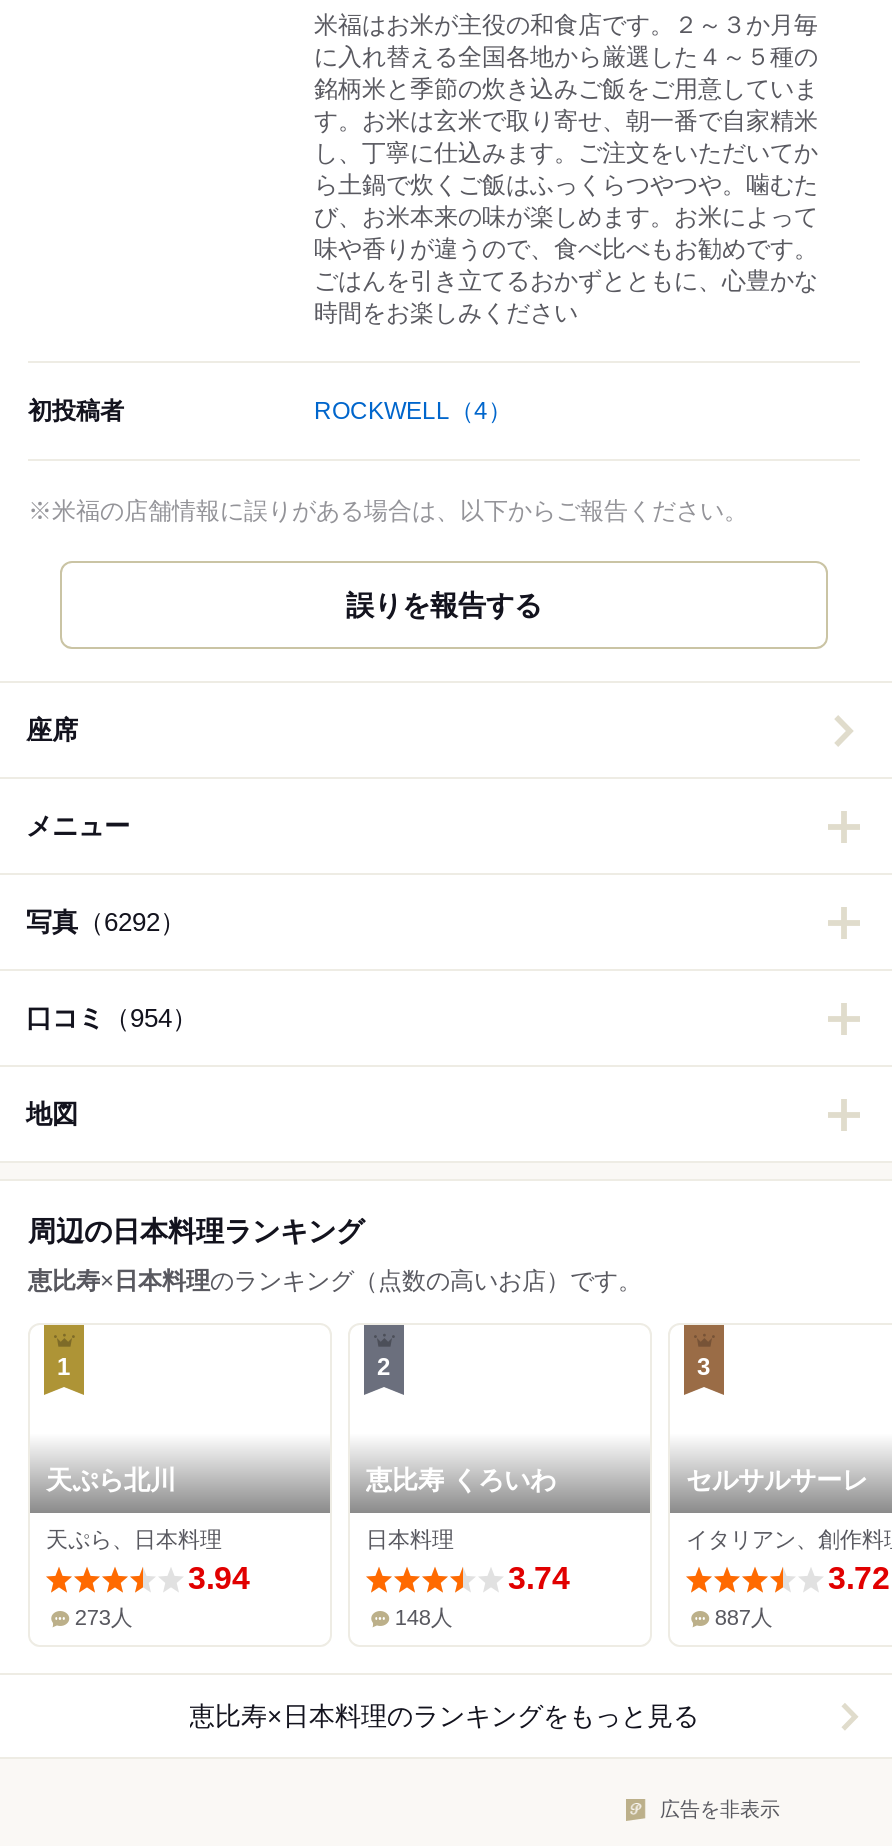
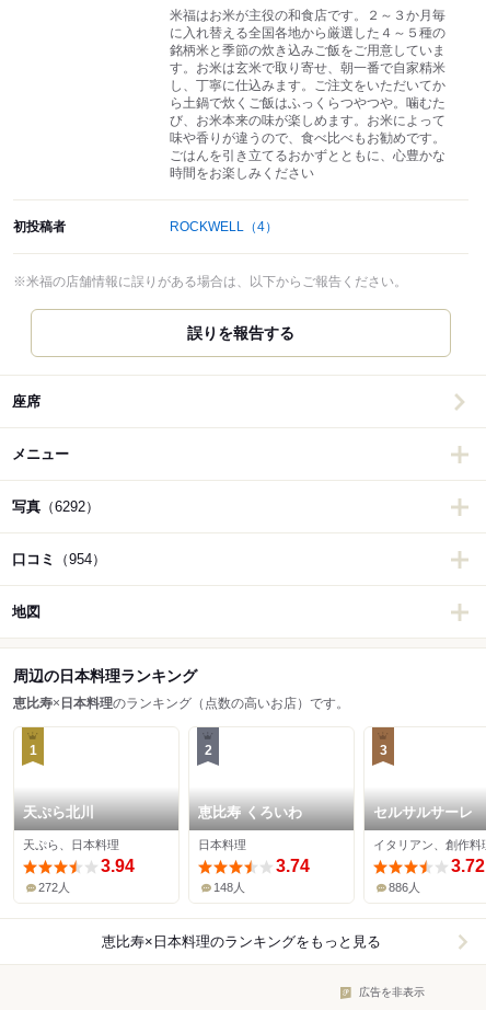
- 273人
+ 272人

- 887人
+ 886人
